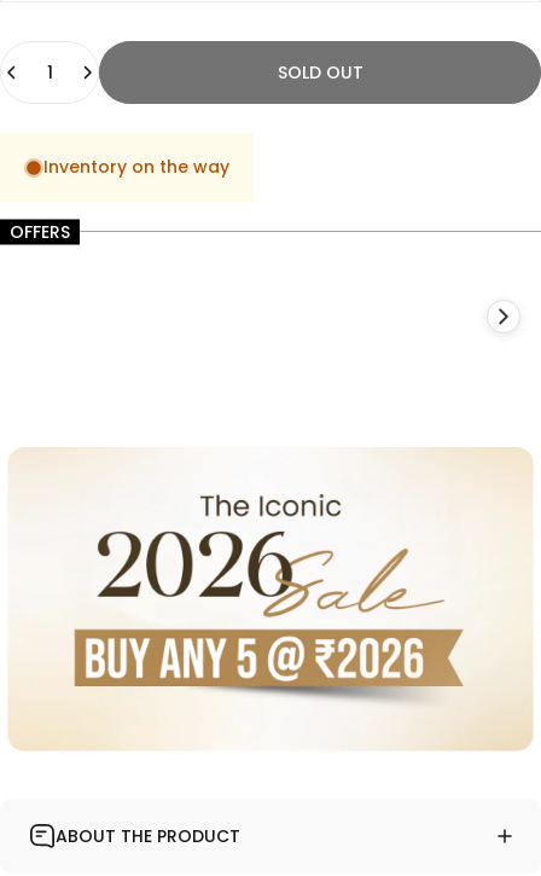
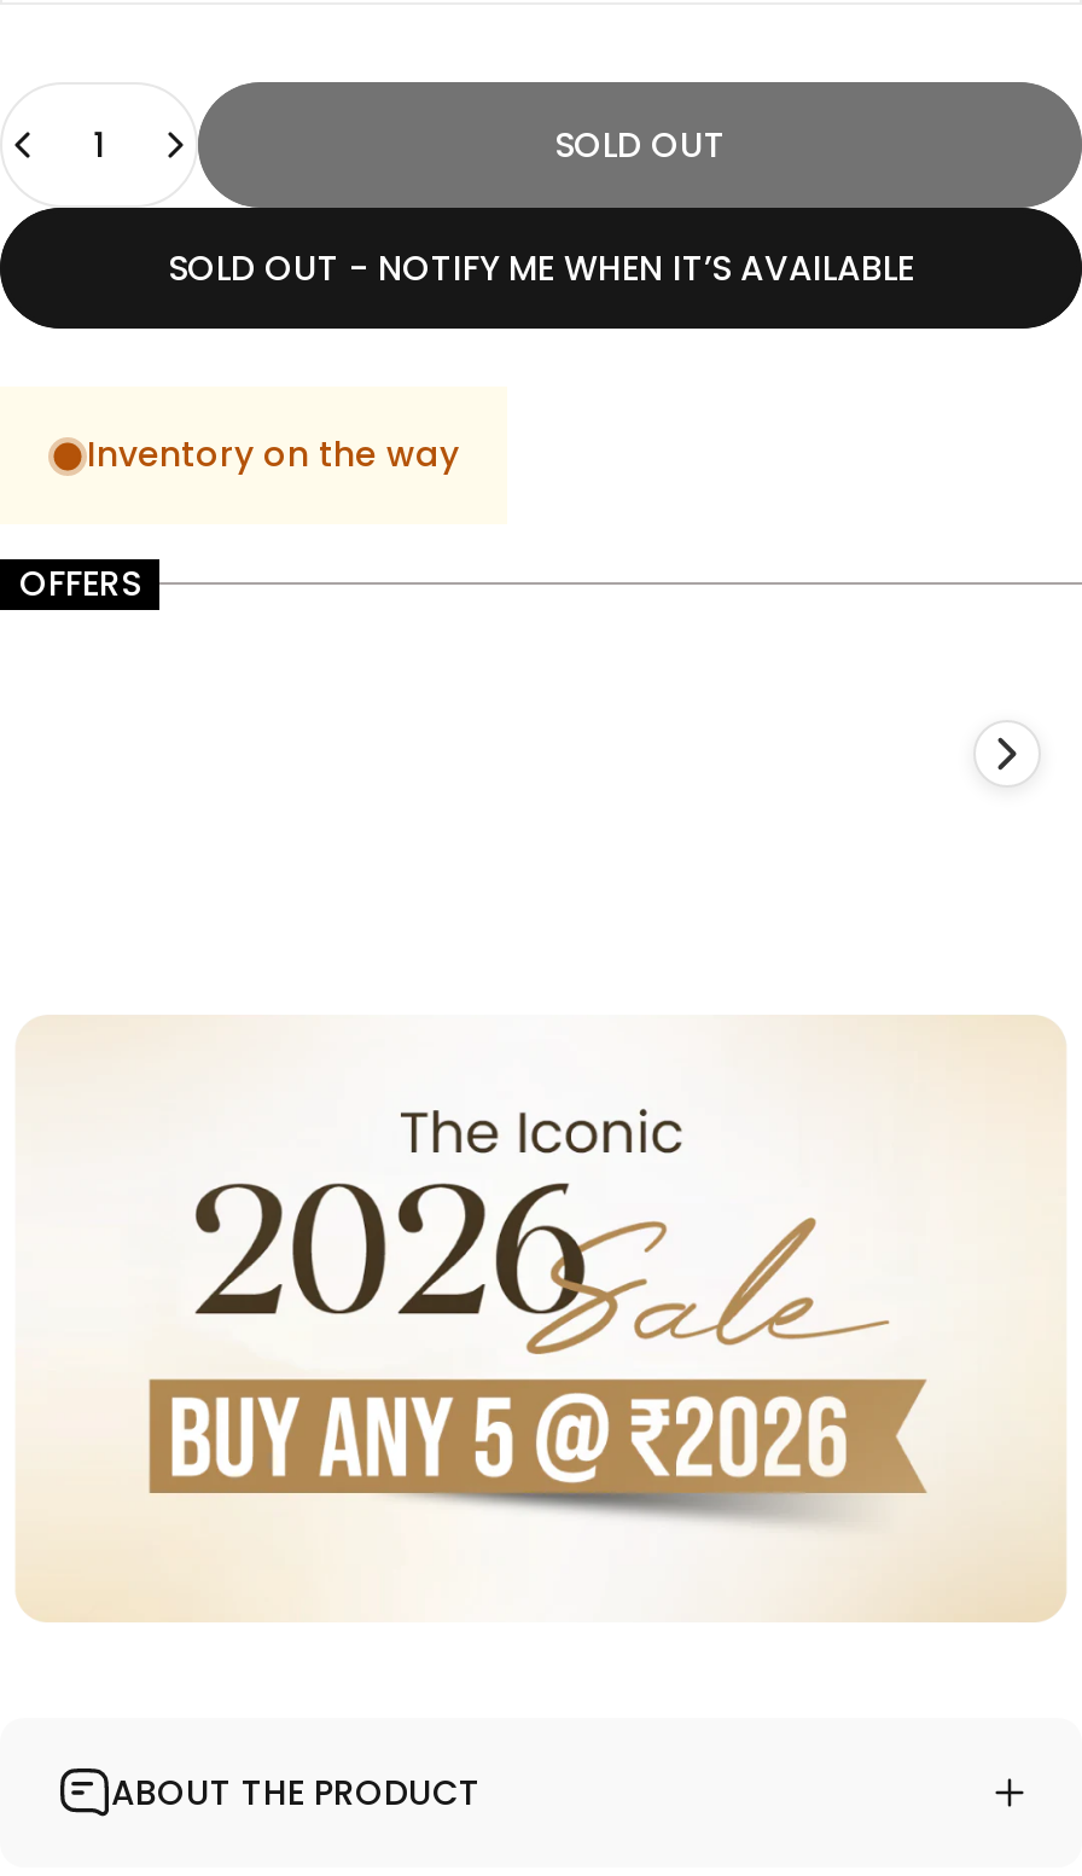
+ SOLD OUT - NOTIFY ME WHEN IT’S AVAILABLE
